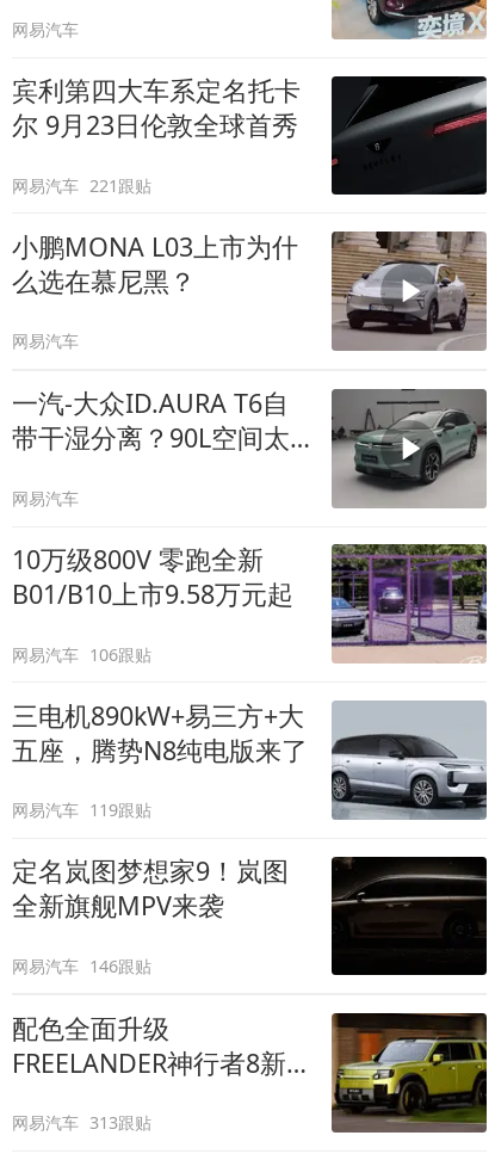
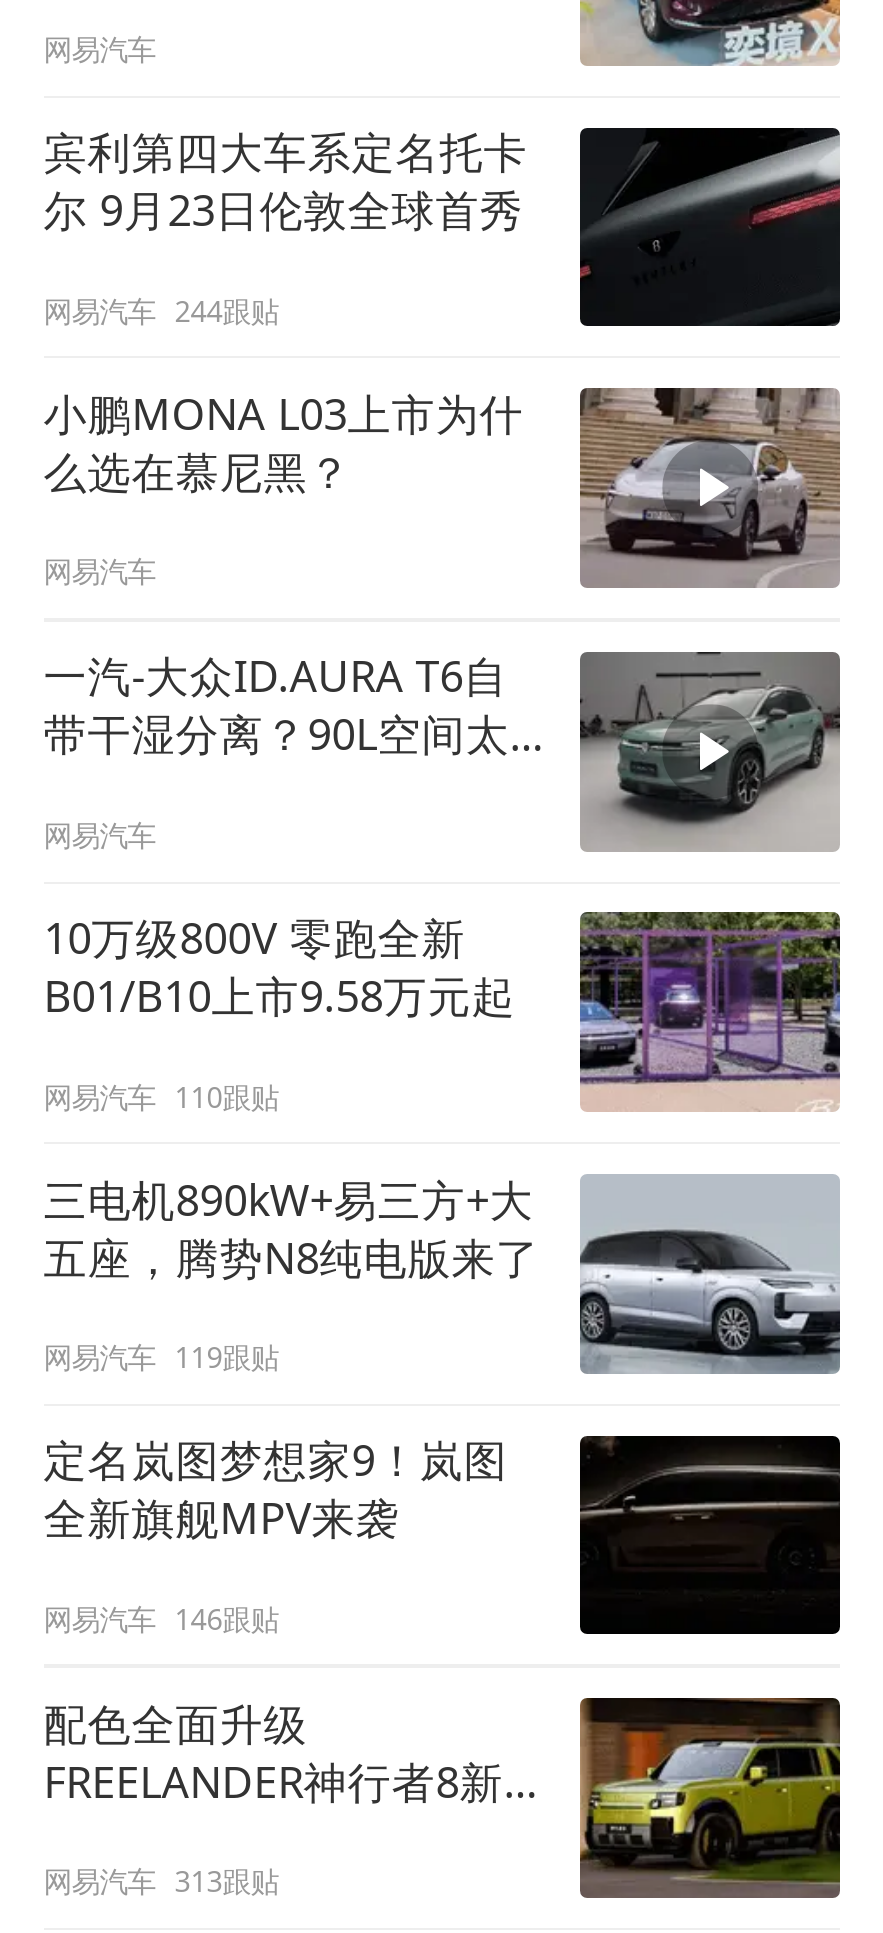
- 网易汽车 221跟贴
+ 网易汽车 244跟贴

- 网易汽车 106跟贴
+ 网易汽车 110跟贴
